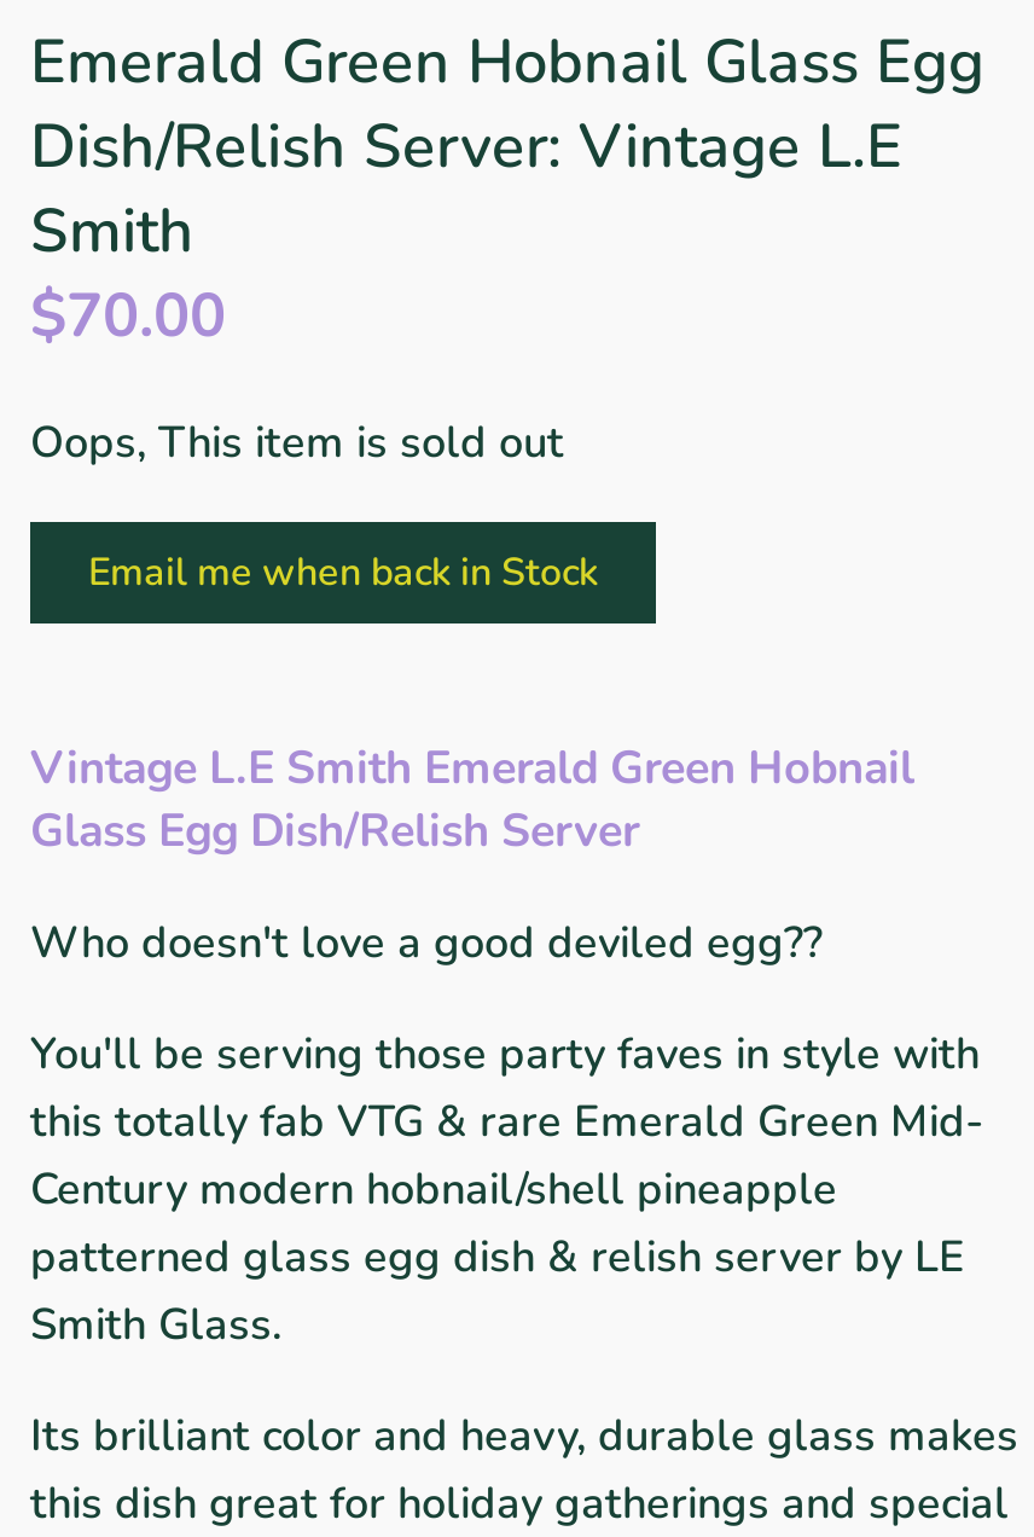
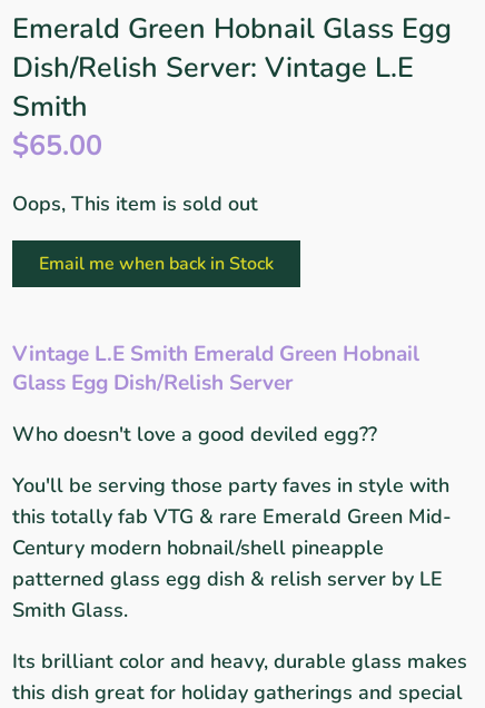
- $70.00
+ $65.00
